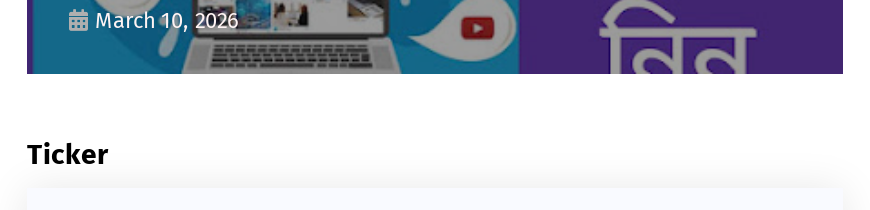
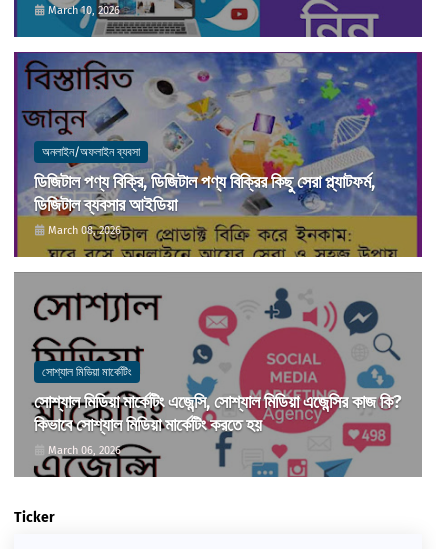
+ [image]
+ অনলাইন/অফলাইন ব্যবসা
+ ডিজিটাল পণ্য বিক্রি, ডিজিটাল পণ্য বিক্রির কিছু সেরা প্ল্যাটফর্ম,
+ ডিজিটাল ব্যবসার আইডিয়া
+ March 08, 2026

+ [image]
+ সোশ্যাল মিডিয়া মার্কেটিং
+ সোশ্যাল মিডিয়া মার্কেটিং এজেন্সি, সোশ্যাল মিডিয়া এজেন্সির কাজ কি?
+ কিভাবে সোশ্যাল মিডিয়া মার্কেটিং করতে হয়
+ March 06, 2026
